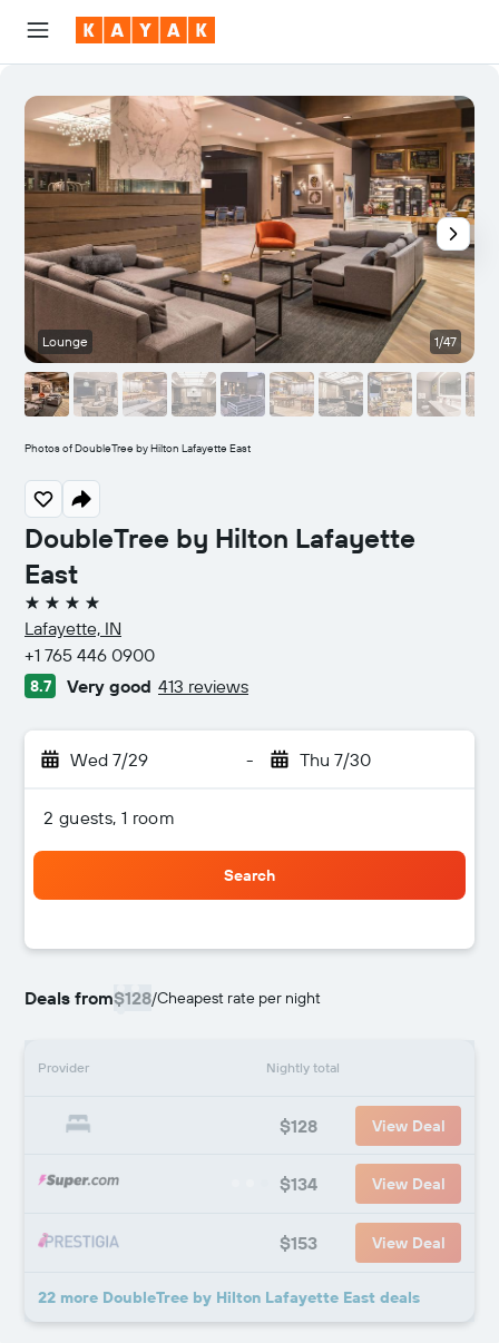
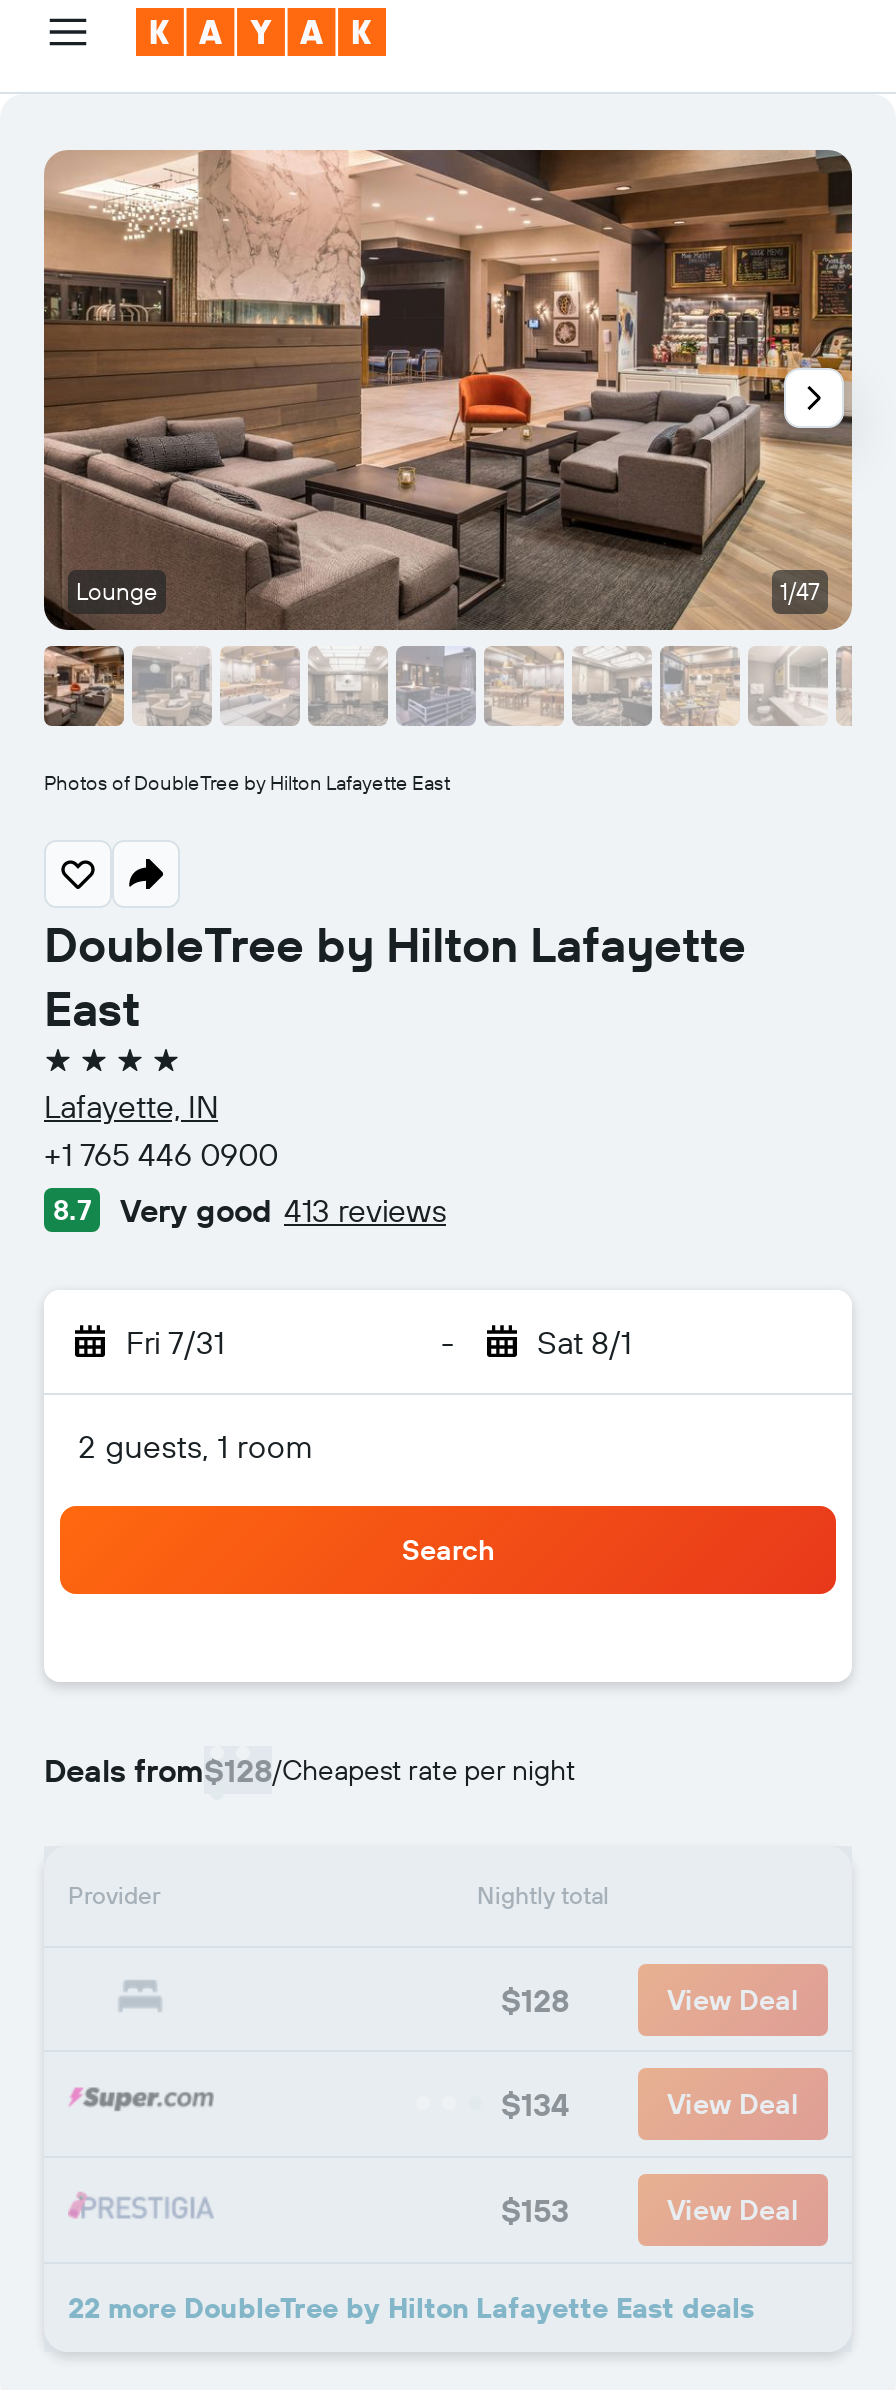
- Wed 7/29
+ Fri 7/31

- Thu 7/30
+ Sat 8/1
